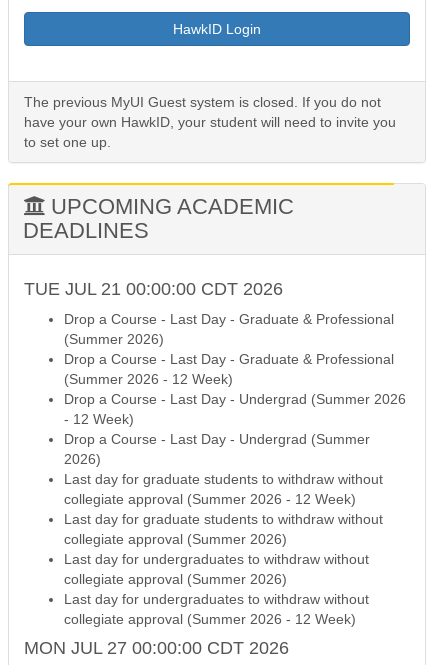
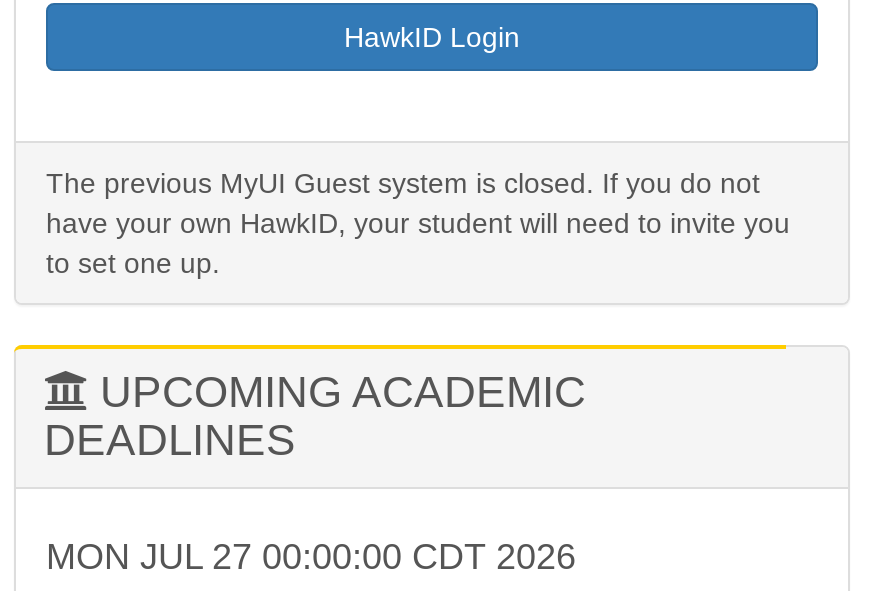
- TUE JUL 21 00:00:00 CDT 2026
- Drop a Course - Last Day - Graduate & Professional
- (Summer 2026)
- Drop a Course - Last Day - Graduate & Professional
- (Summer 2026 - 12 Week)
- Drop a Course - Last Day - Undergrad (Summer 2026
- - 12 Week)
- Drop a Course - Last Day - Undergrad (Summer
- 2026)
- Last day for graduate students to withdraw without
- collegiate approval (Summer 2026 - 12 Week)
- Last day for graduate students to withdraw without
- collegiate approval (Summer 2026)
- Last day for undergraduates to withdraw without
- collegiate approval (Summer 2026)
- Last day for undergraduates to withdraw without
- collegiate approval (Summer 2026 - 12 Week)
